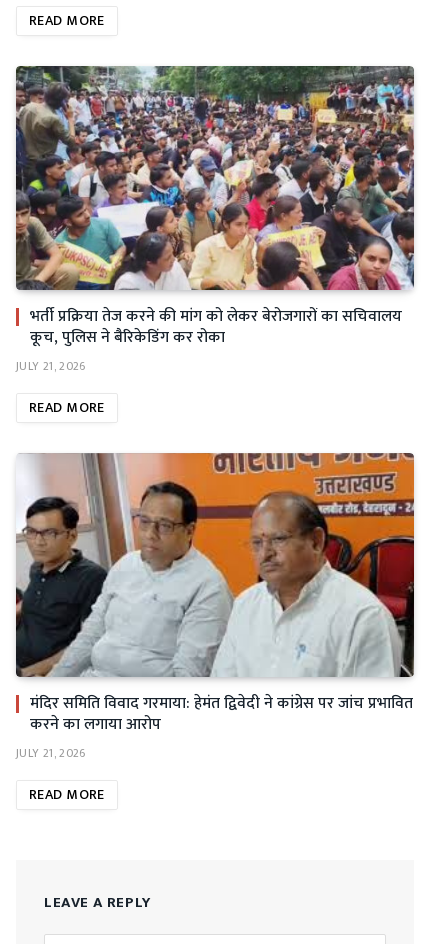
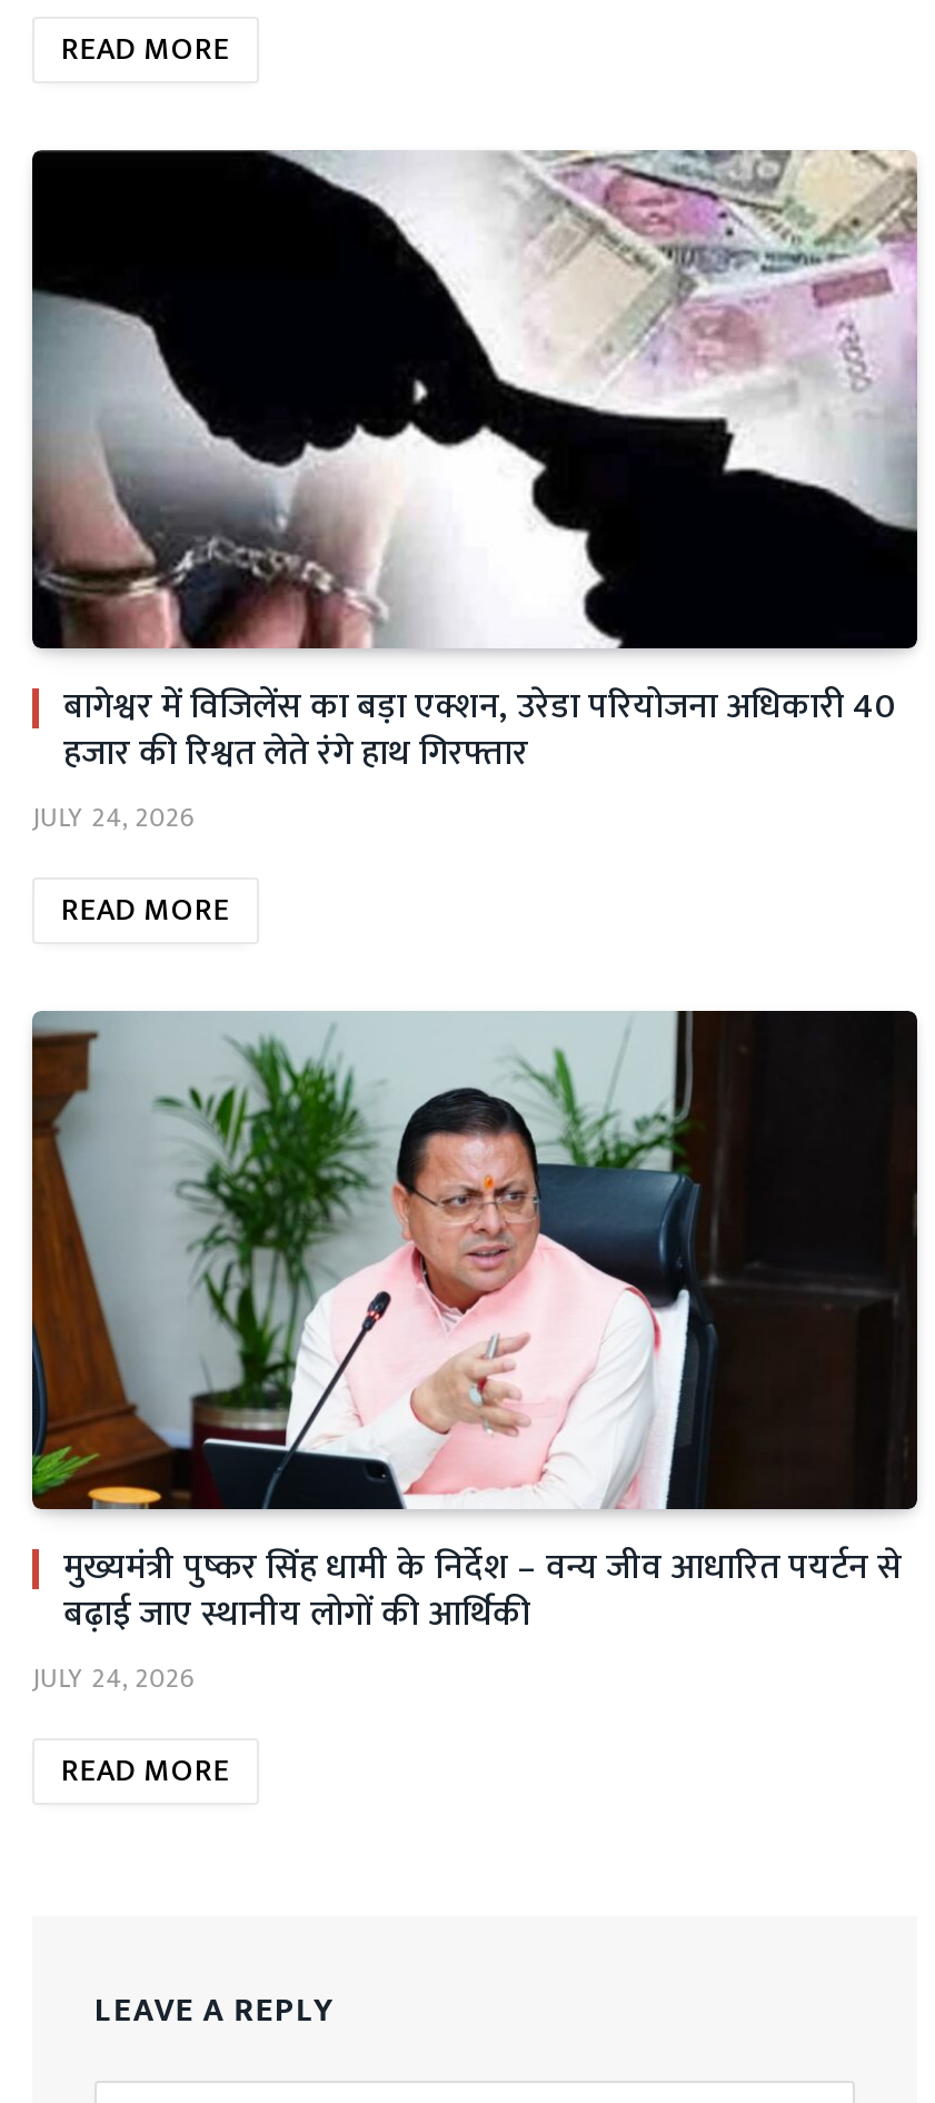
- [image]
- भर्ती प्रक्रिया तेज करने की मांग को लेकर बेरोजगारों का सचिवालय
- कूच, पुलिस ने बैरिकेडिंग कर रोका
- JULY 21, 2026
+ [image]
+ बागेश्वर में विजिलेंस का बड़ा एक्शन, उरेडा परियोजना अधिकारी 40
+ हजार की रिश्वत लेते रंगे हाथ गिरफ्तार
+ JULY 24, 2026

- [image]
- मंदिर समिति विवाद गरमाया: हेमंत द्विवेदी ने कांग्रेस पर जांच प्रभावित
- करने का लगाया आरोप
- JULY 21, 2026
+ [image]
+ मुख्यमंत्री पुष्कर सिंह धामी के निर्देश – वन्य जीव आधारित पयर्टन से
+ बढ़ाई जाए स्थानीय लोगों की आर्थिकी
+ JULY 24, 2026
